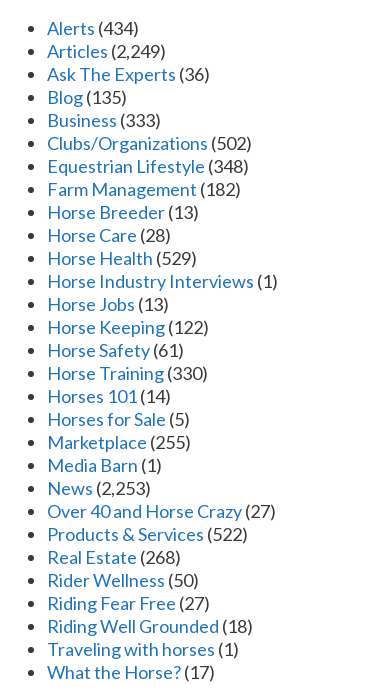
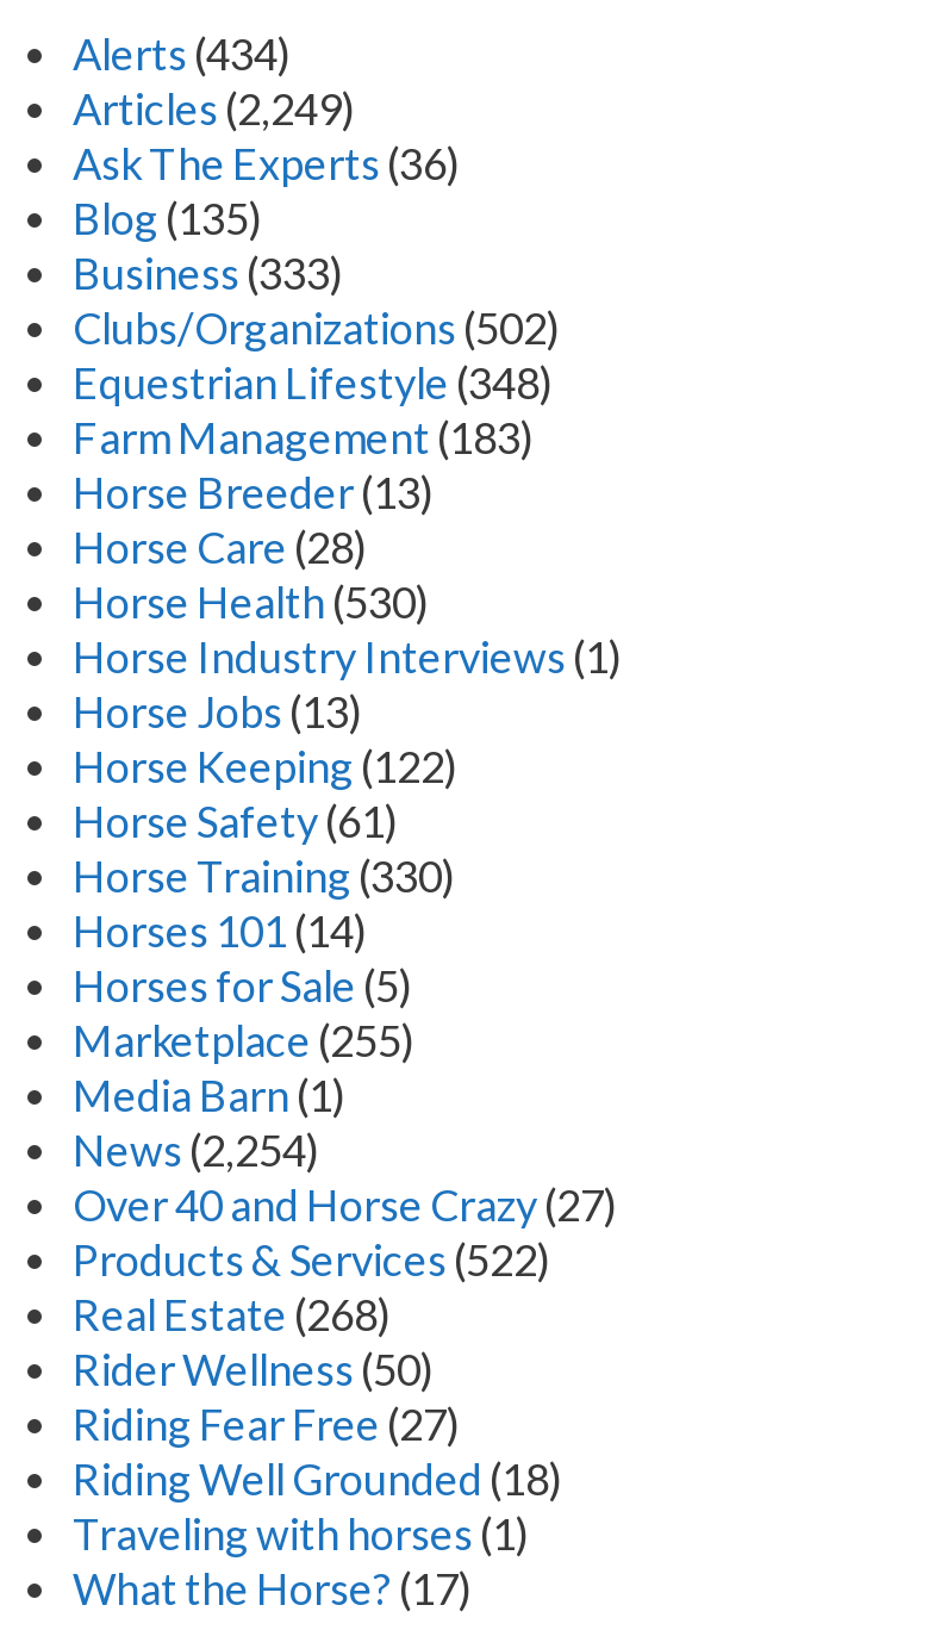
- Farm Management (182)
+ Farm Management (183)

- Horse Health (529)
+ Horse Health (530)

- News (2,253)
+ News (2,254)
